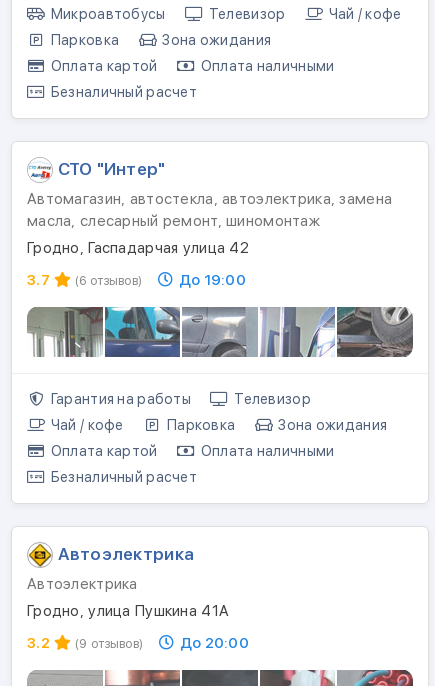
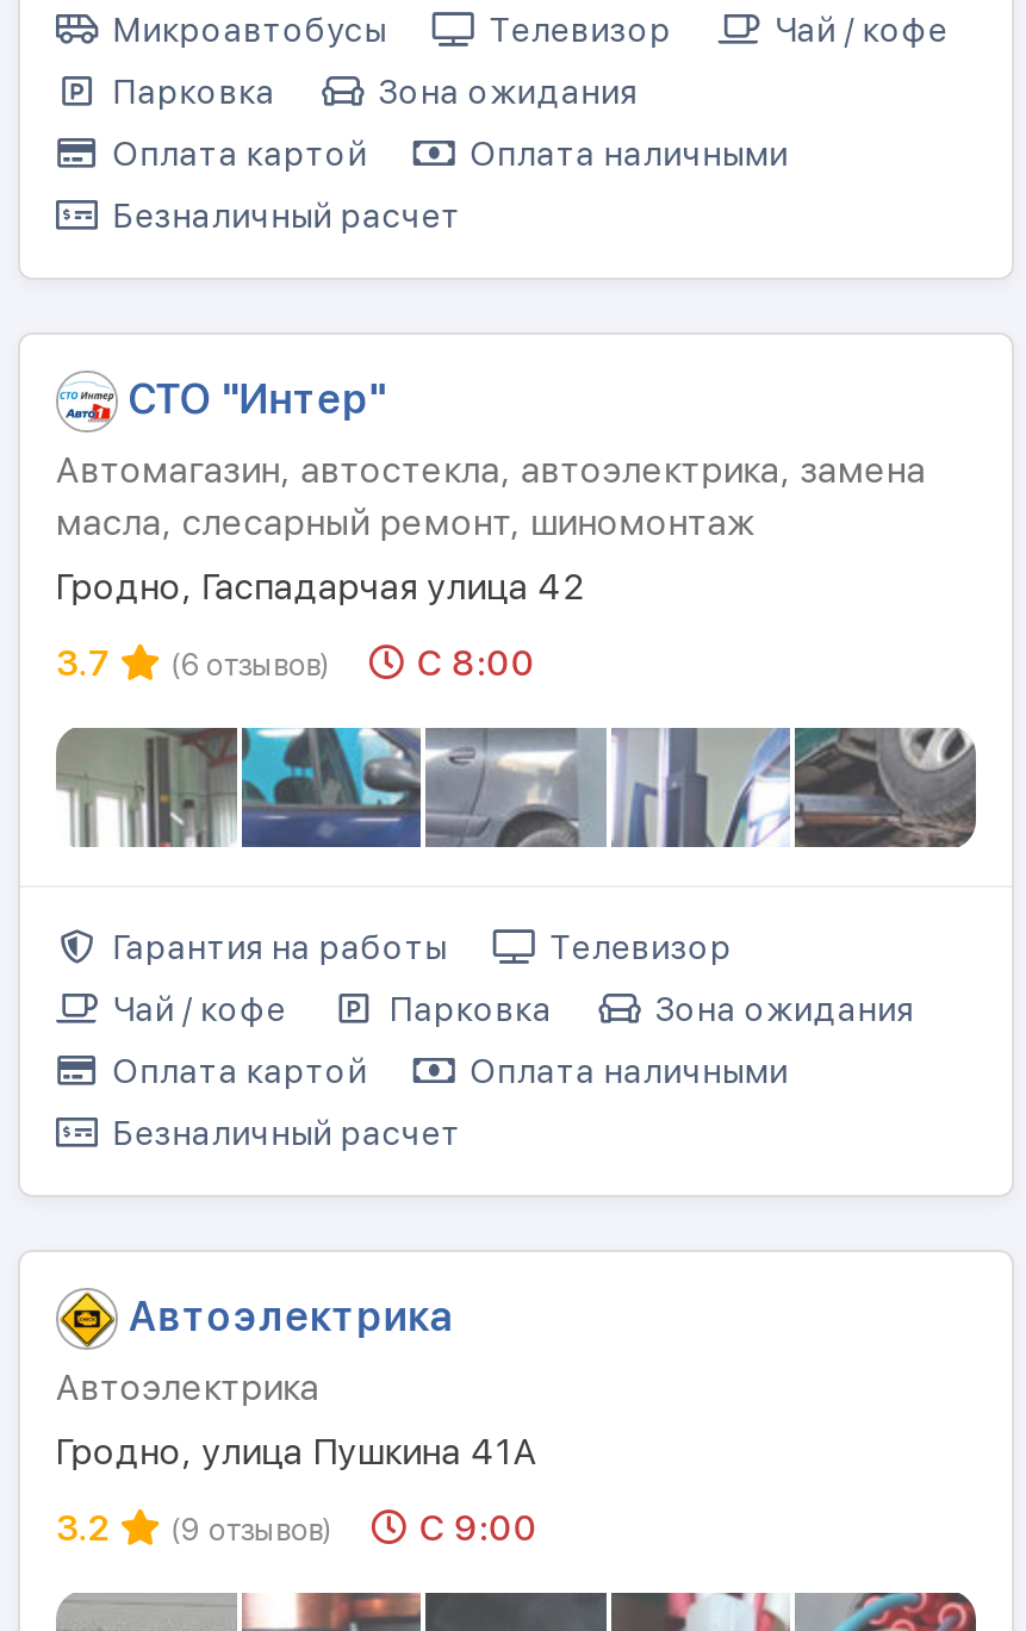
- До 19:00
+ С 8:00

- До 20:00
+ С 9:00
